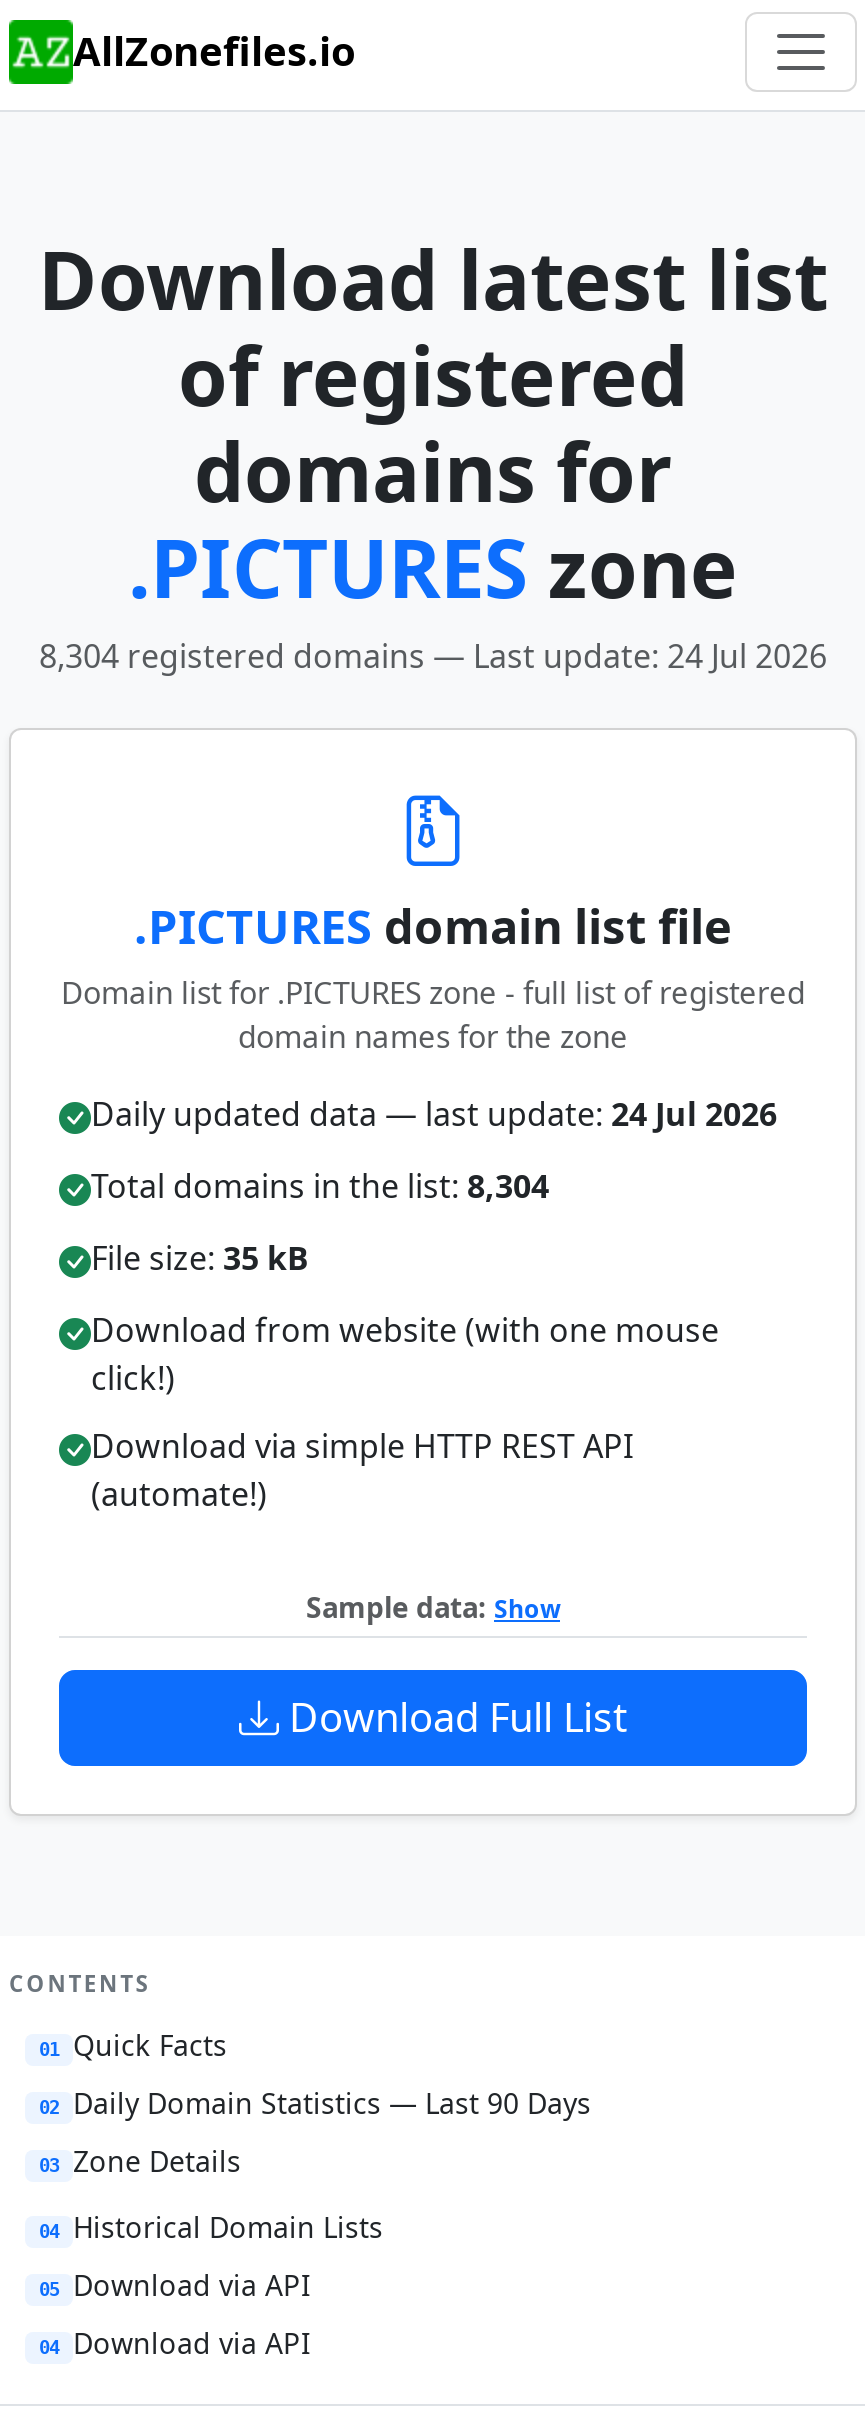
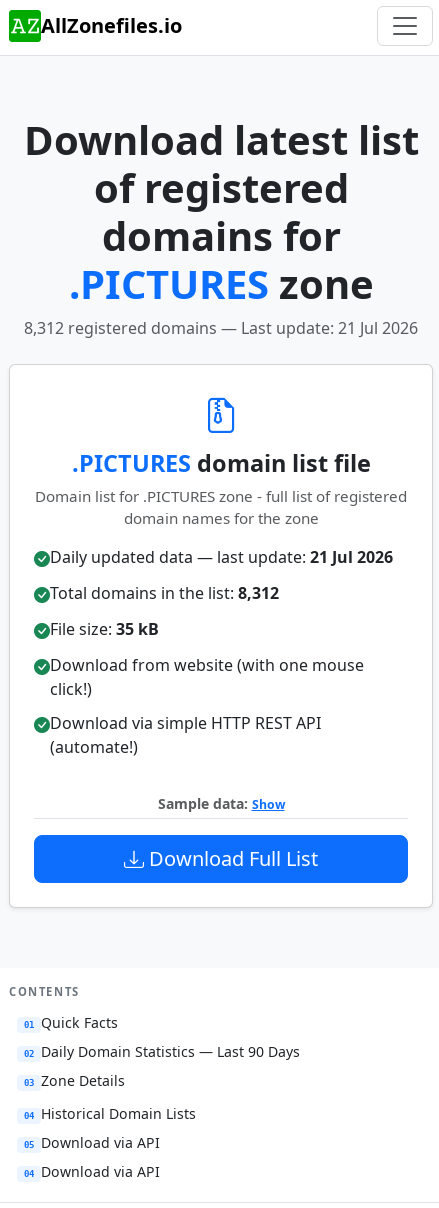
- 8,304 registered domains — Last update: 24 Jul 2026
+ 8,312 registered domains — Last update: 21 Jul 2026

- Daily updated data — last update: 24 Jul 2026
+ Daily updated data — last update: 21 Jul 2026

- Total domains in the list: 8,304
+ Total domains in the list: 8,312
